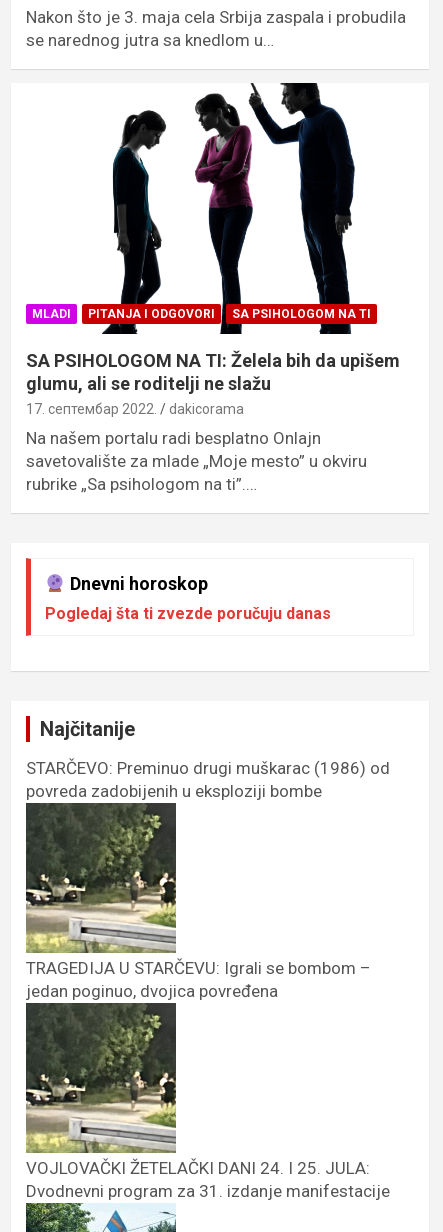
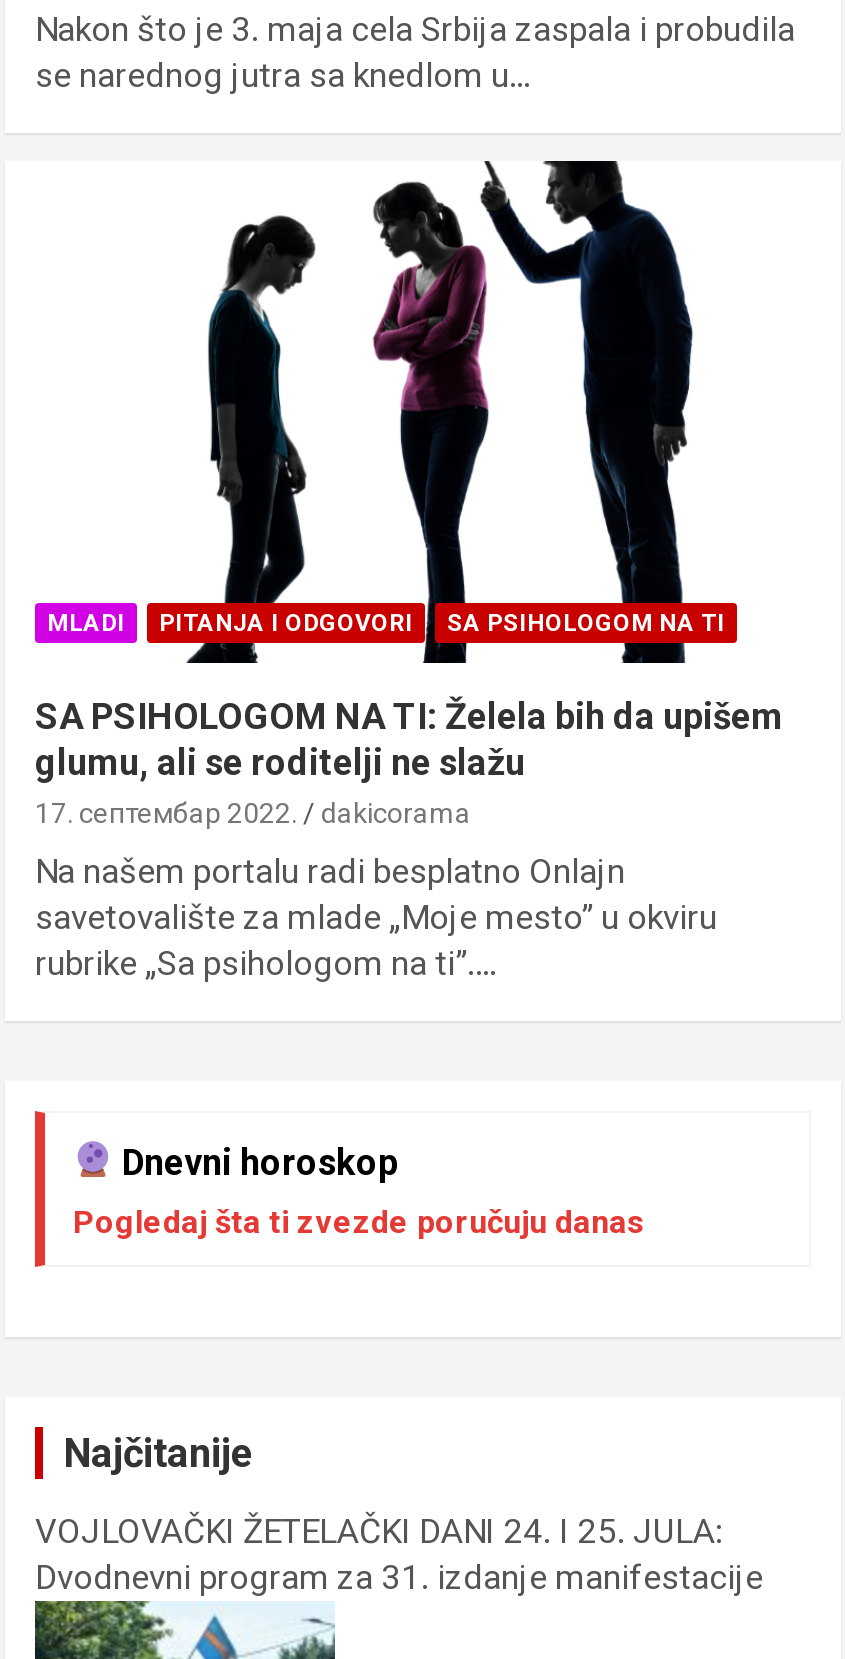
- STARČEVO: Preminuo drugi muškarac (1986) od
- povreda zadobijenih u eksploziji bombe

- [image]
- TRAGEDIJA U STARČEVU: Igrali se bombom –
- jedan poginuo, dvojica povređena

- [image]
